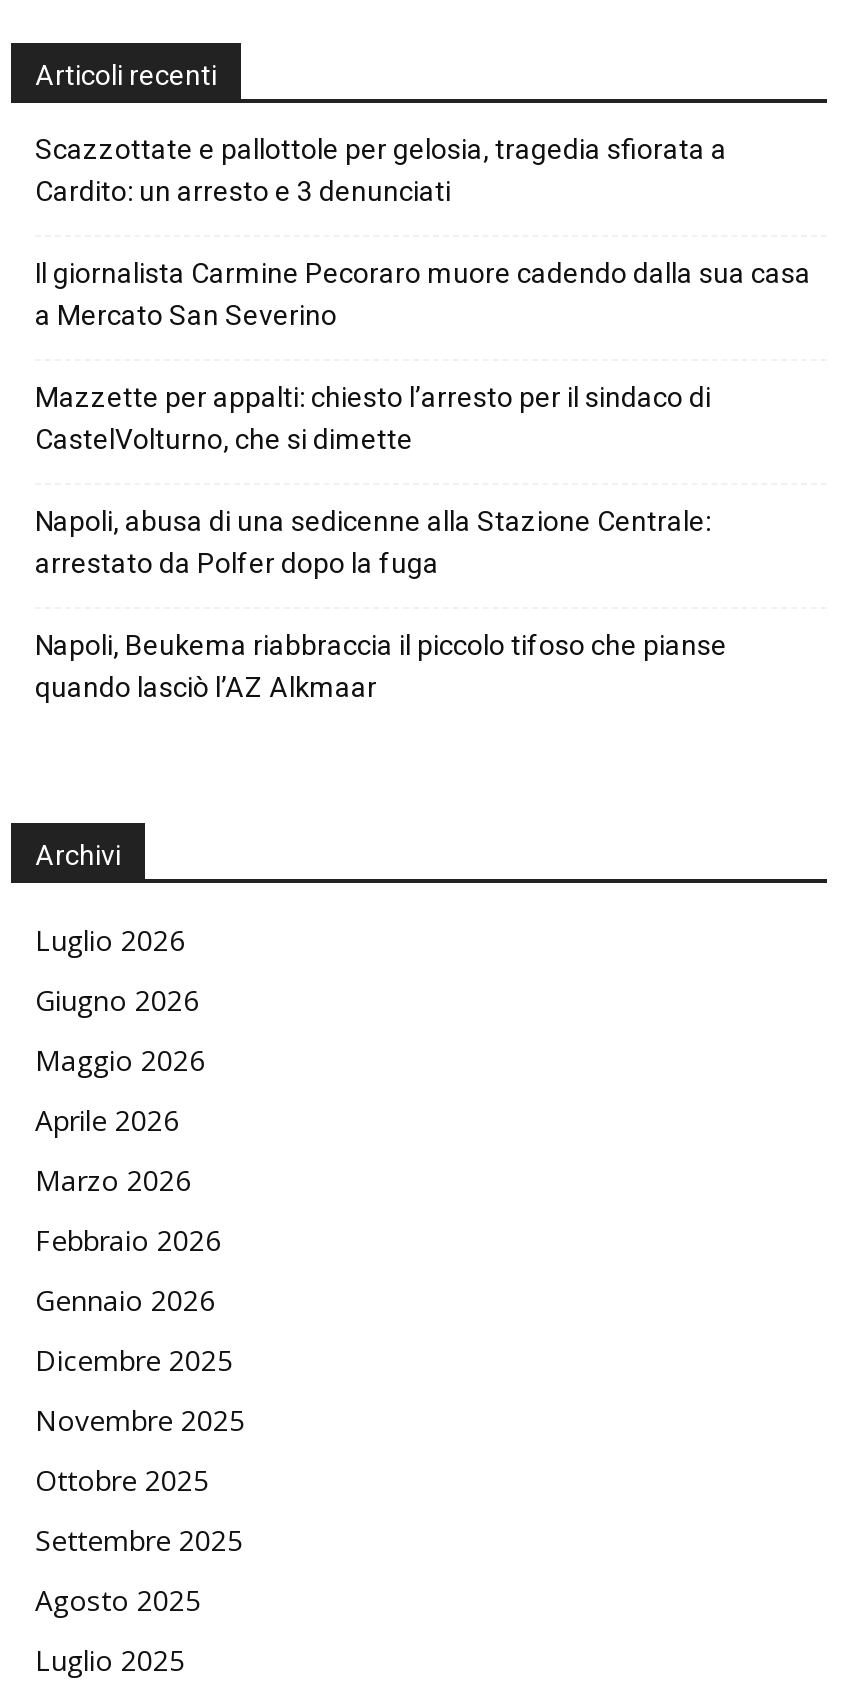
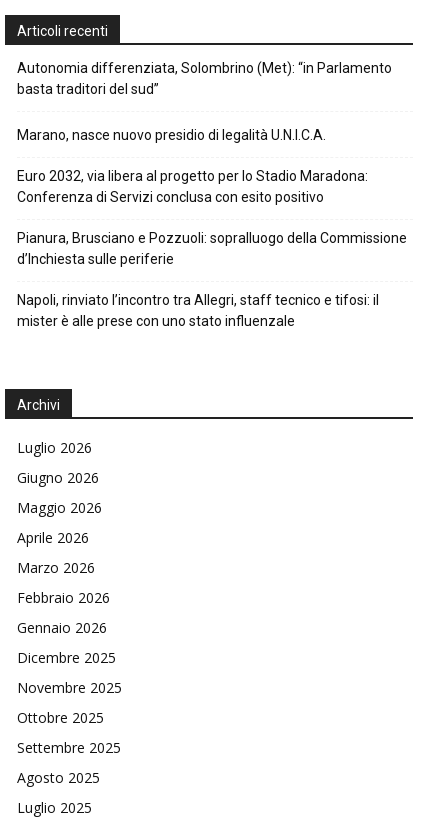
- Scazzottate e pallottole per gelosia, tragedia sfiorata a
- Cardito: un arresto e 3 denunciati
+ Autonomia differenziata, Solombrino (Met): “in Parlamento
+ basta traditori del sud”

- Il giornalista Carmine Pecoraro muore cadendo dalla sua casa
- a Mercato San Severino
+ Marano, nasce nuovo presidio di legalità U.N.I.C.A.

- Mazzette per appalti: chiesto l’arresto per il sindaco di
- CastelVolturno, che si dimette
+ Euro 2032, via libera al progetto per lo Stadio Maradona:
+ Conferenza di Servizi conclusa con esito positivo

- Napoli, abusa di una sedicenne alla Stazione Centrale:
- arrestato da Polfer dopo la fuga
+ Pianura, Brusciano e Pozzuoli: sopralluogo della Commissione
+ d’Inchiesta sulle periferie

- Napoli, Beukema riabbraccia il piccolo tifoso che pianse
- quando lasciò l’AZ Alkmaar
+ Napoli, rinviato l’incontro tra Allegri, staff tecnico e tifosi: il
+ mister è alle prese con uno stato influenzale
